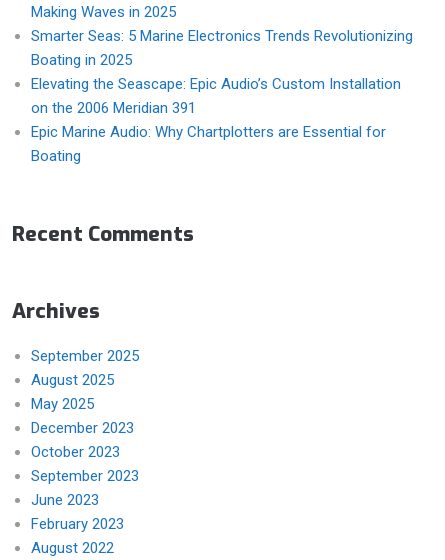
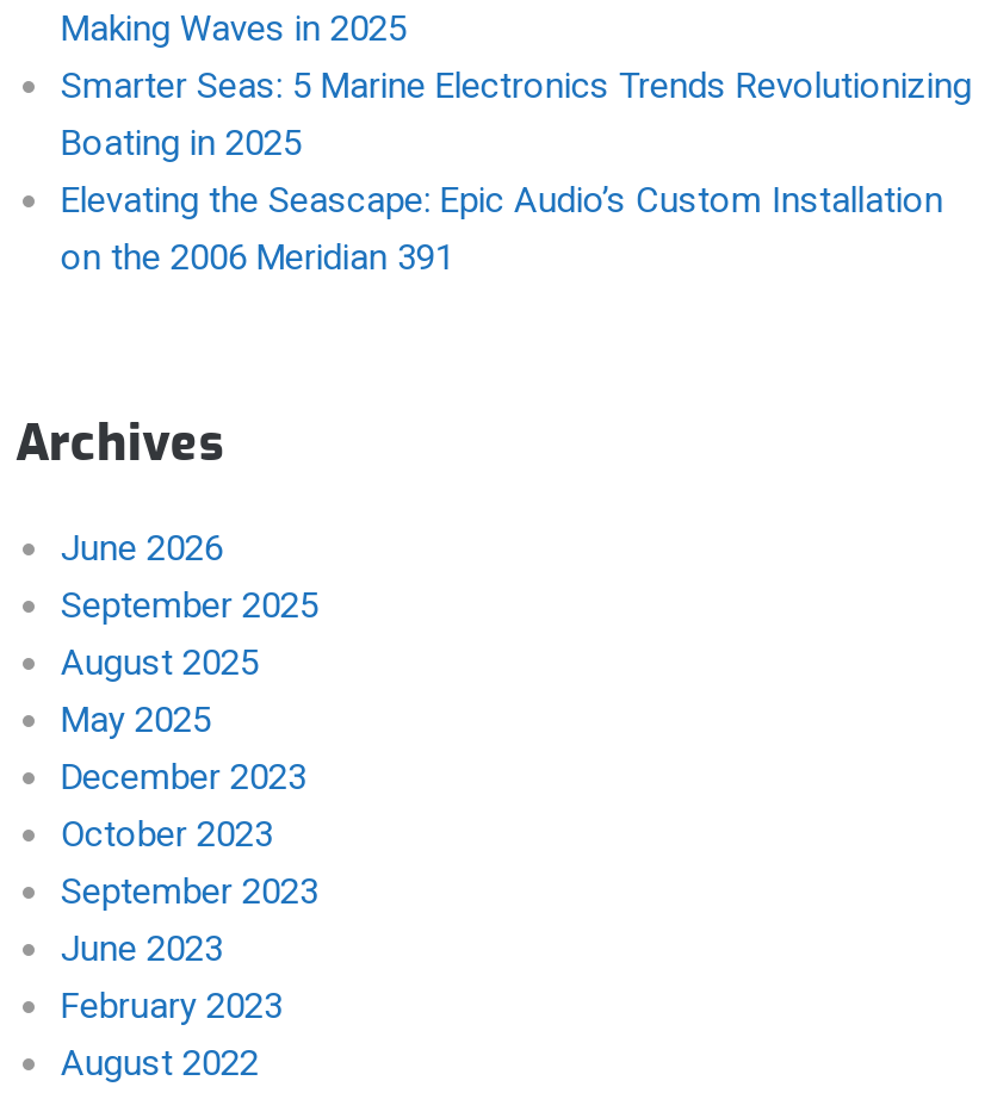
- Epic Marine Audio: Why Chartplotters are Essential for
- Boating
- Recent Comments

moved up: Archives

+ June 2026
